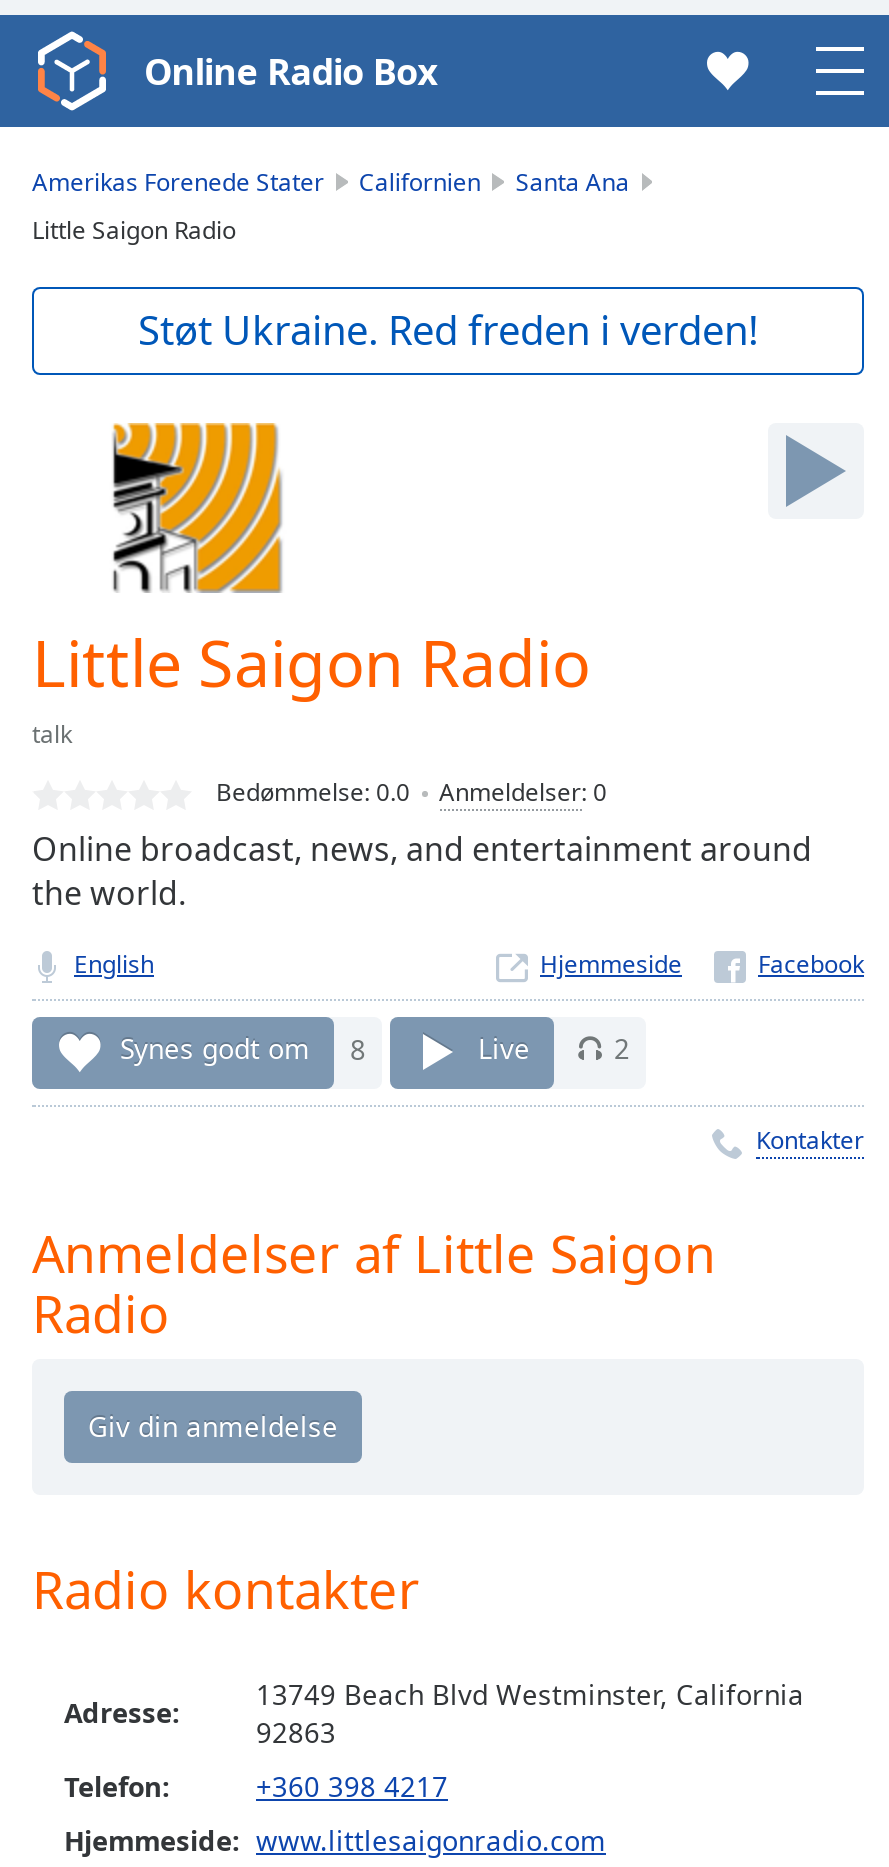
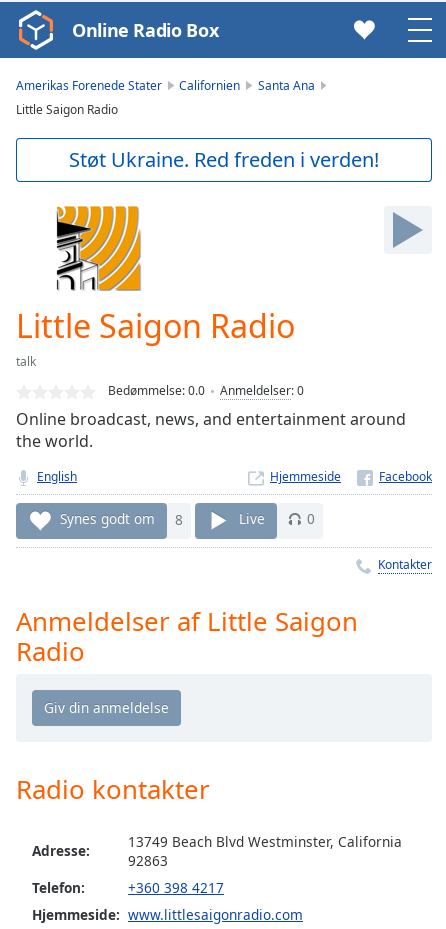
- 2
+ 0
